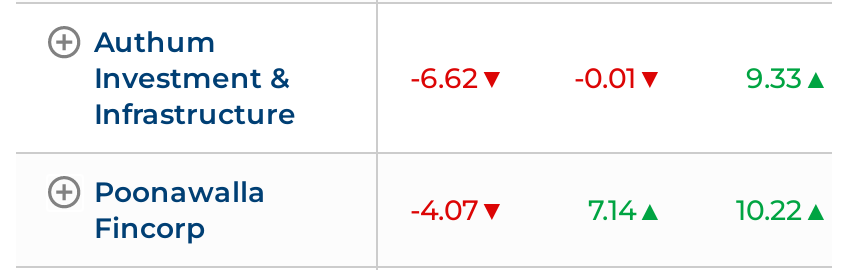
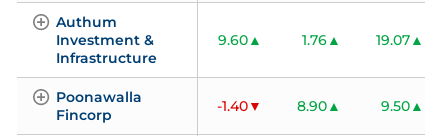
- -6.62
+ 9.60

- -0.01
+ 1.76

- 9.33
+ 19.07

- -4.07
+ -1.40

- 7.14
+ 8.90

- 10.22
+ 9.50
